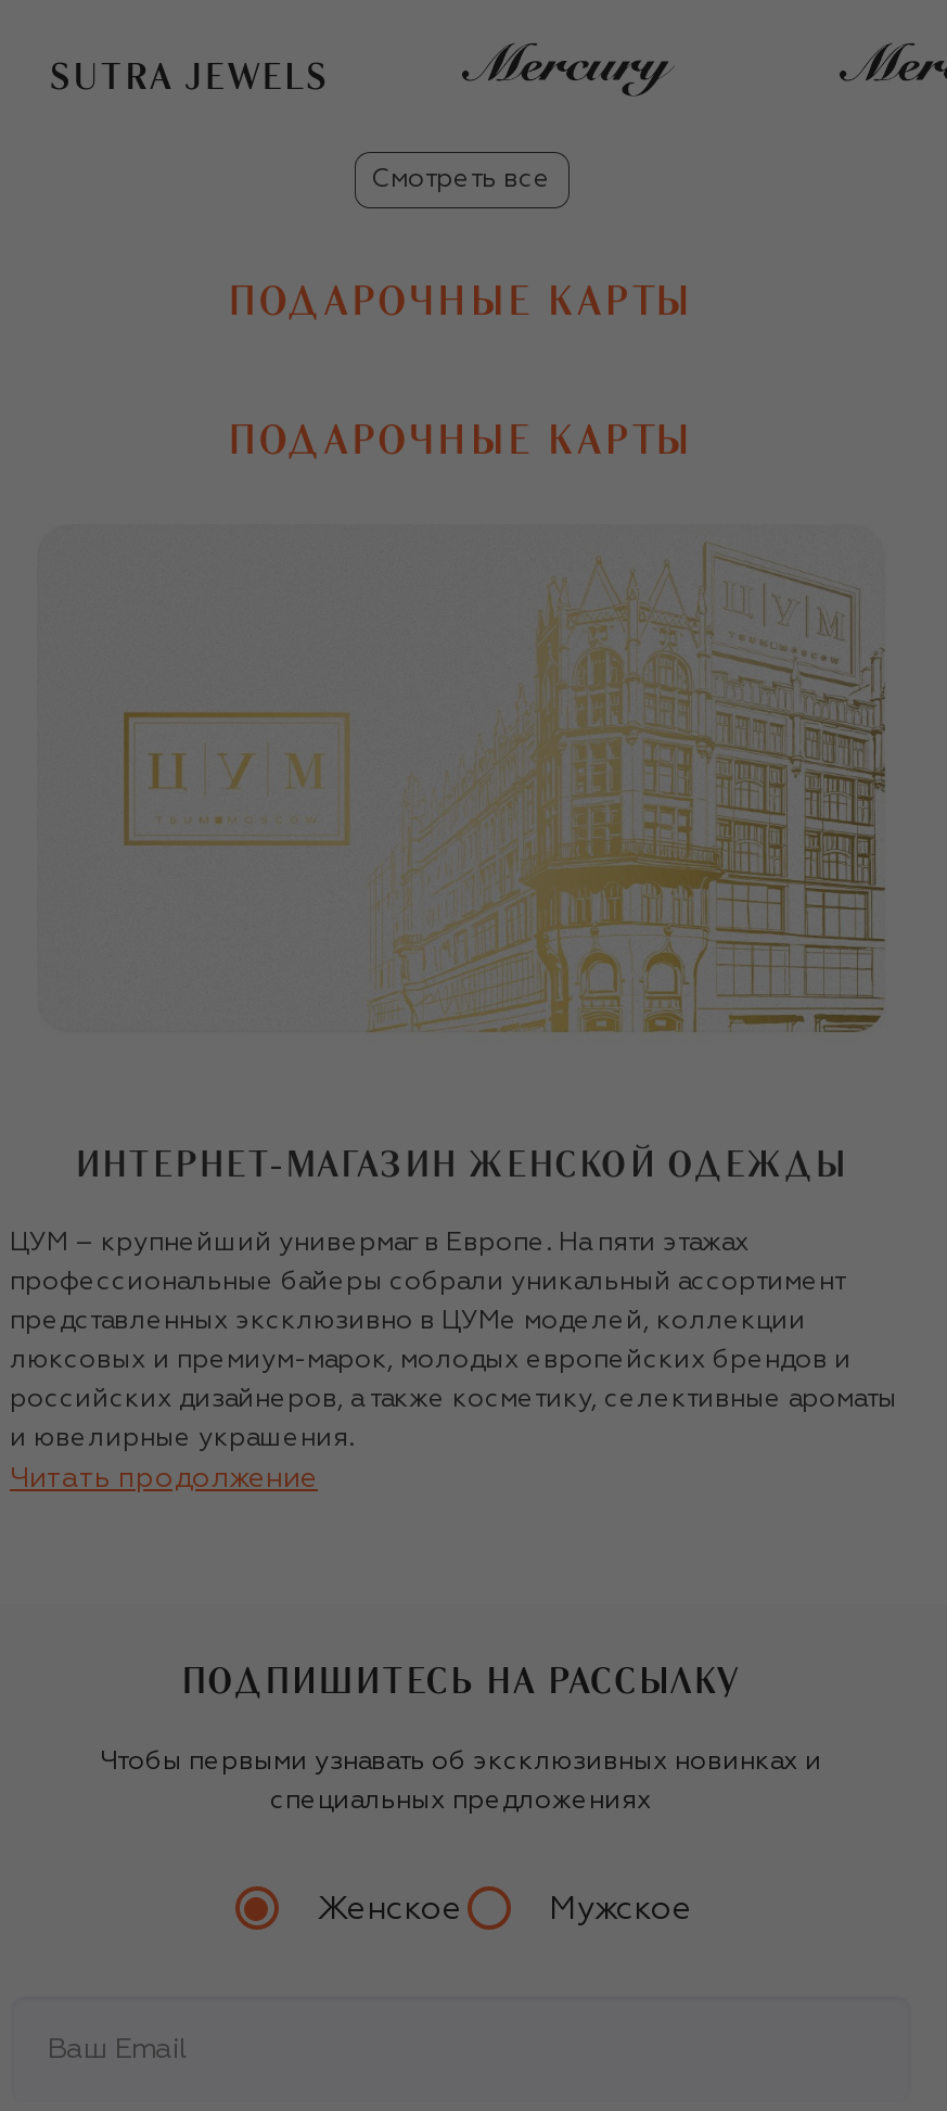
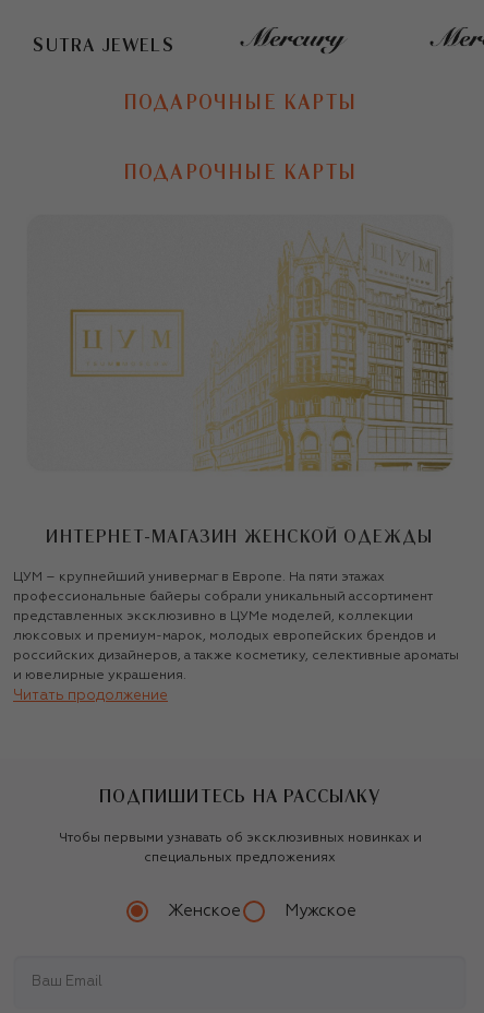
- Смотреть все
